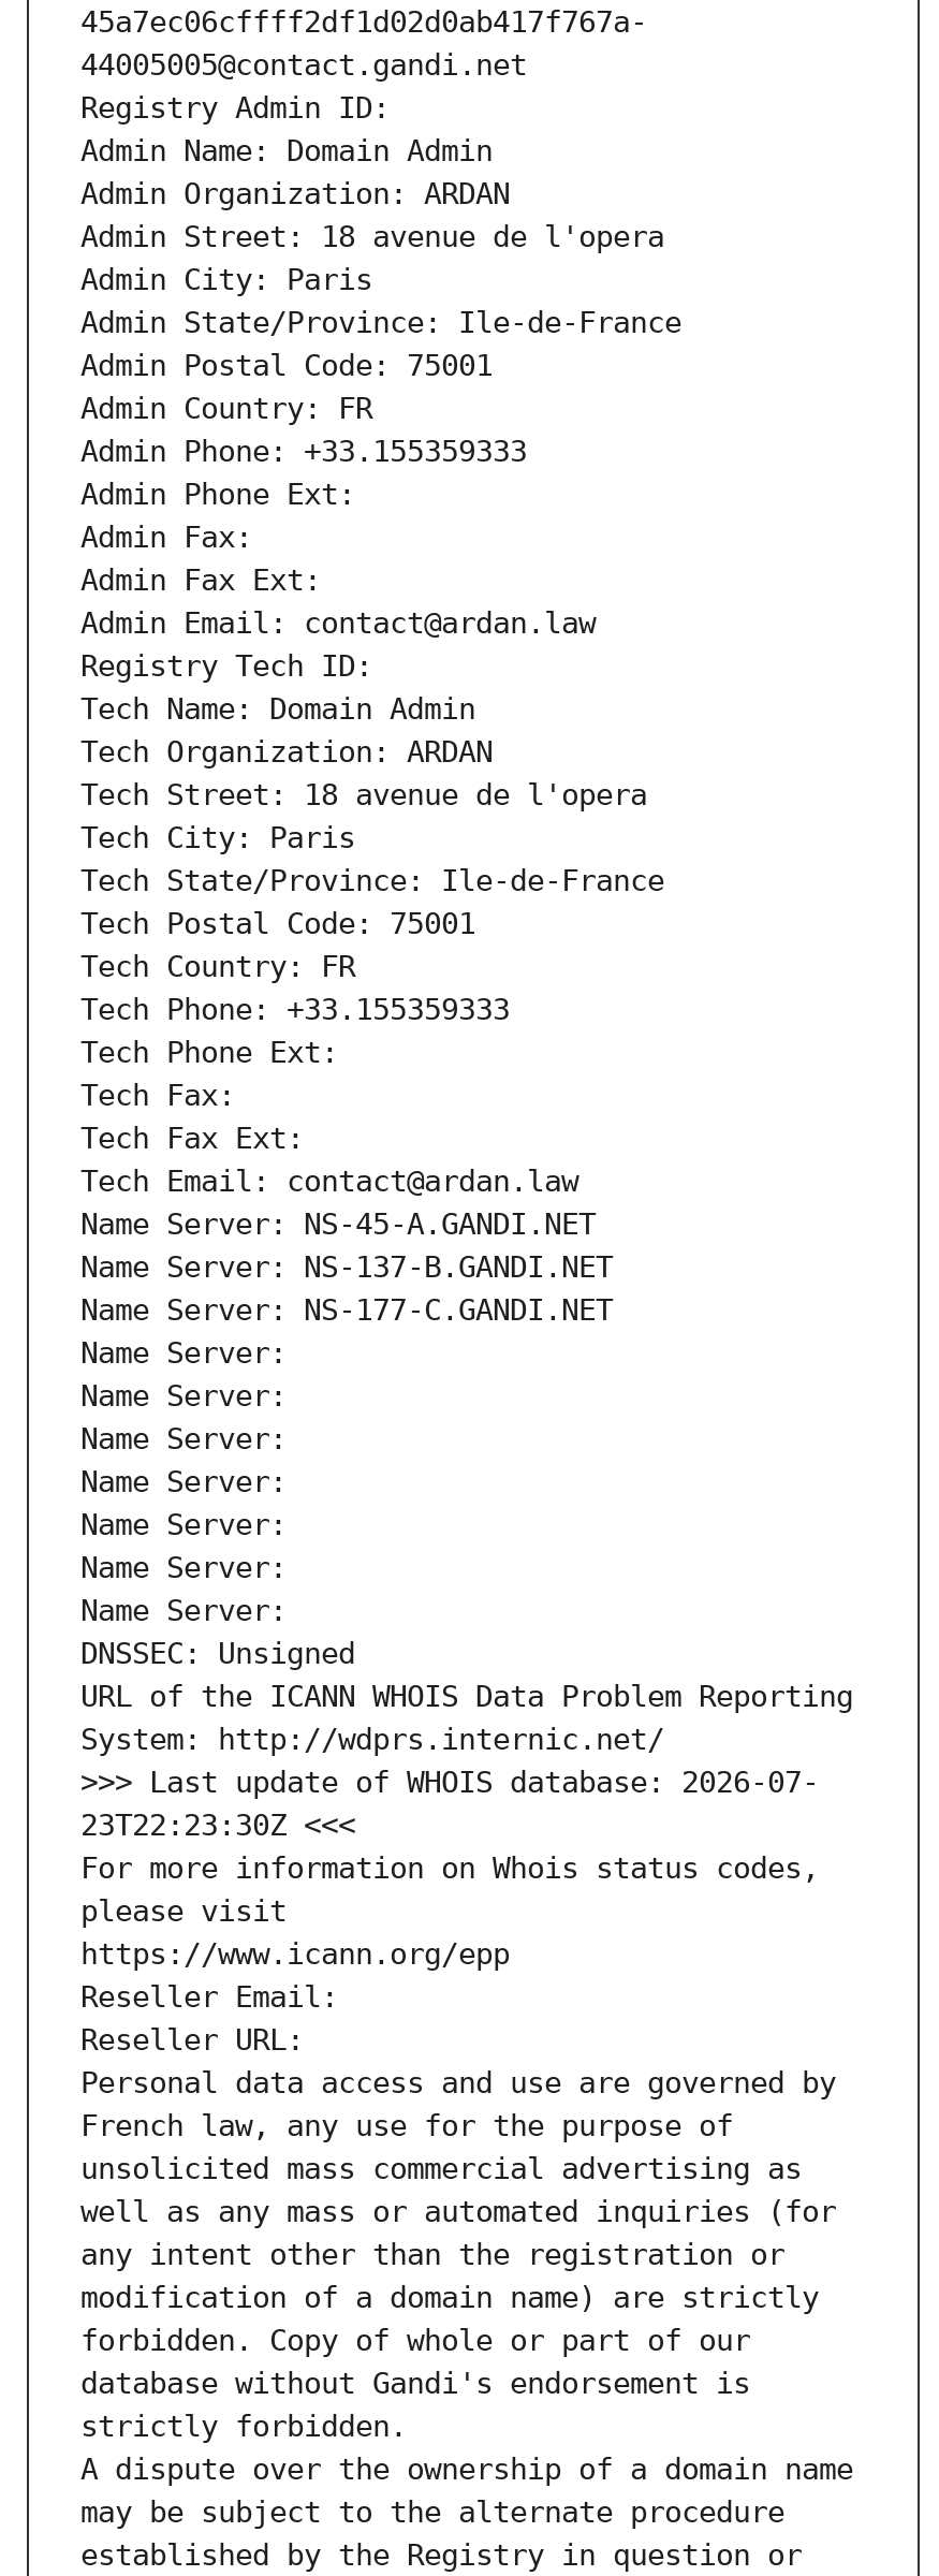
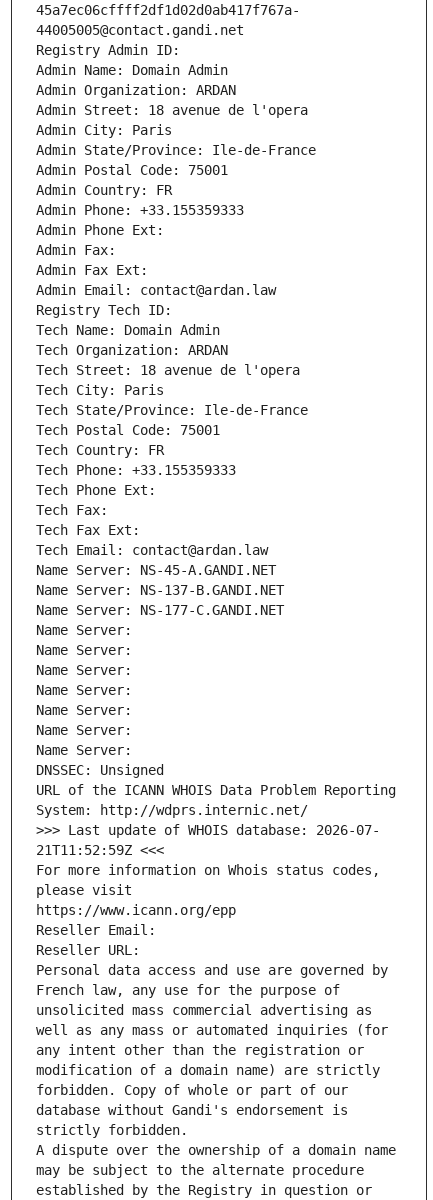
- 23T22:23:30Z <<<
+ 21T11:52:59Z <<<
